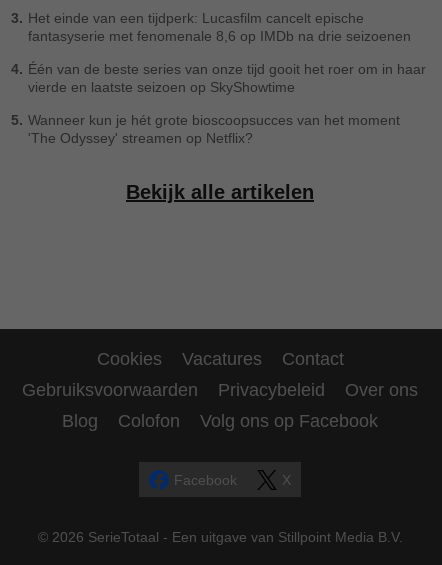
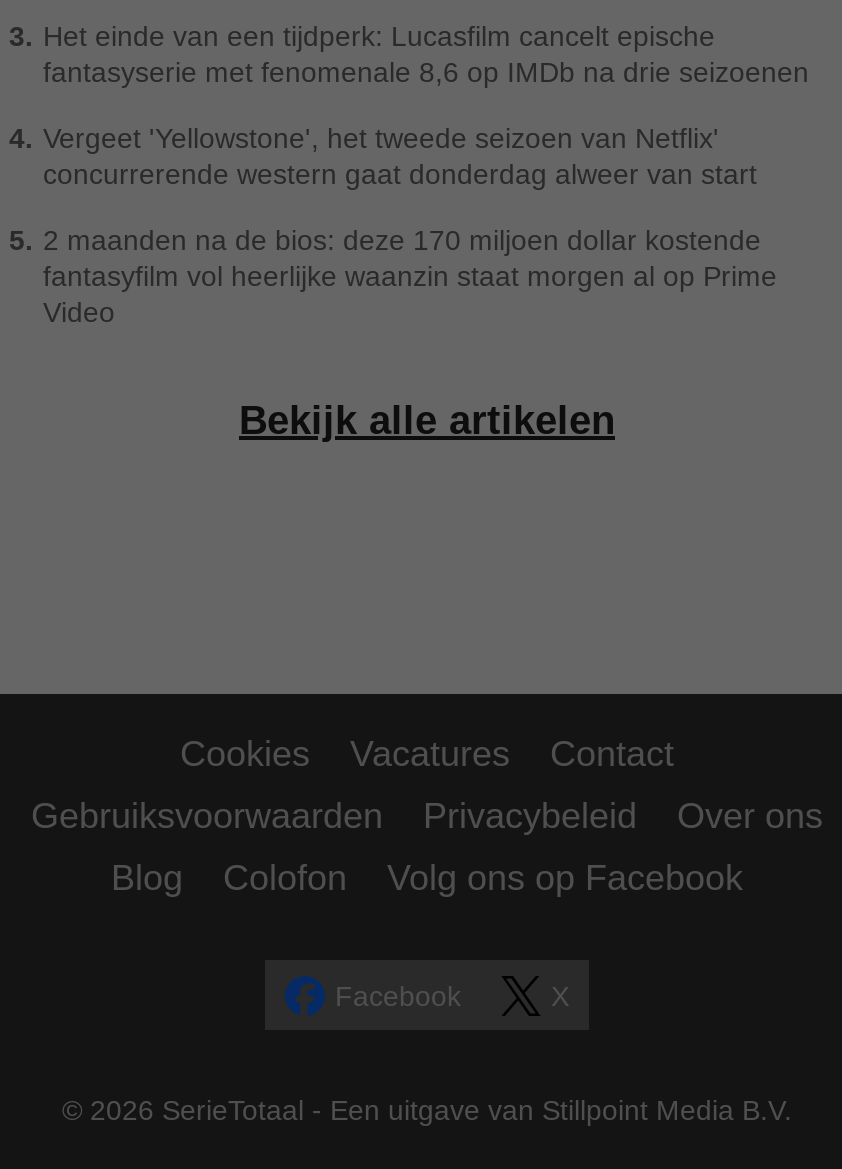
- 4. Één van de beste series van onze tijd gooit het roer om in haar
- vierde en laatste seizoen op SkyShowtime
+ 4. Vergeet 'Yellowstone', het tweede seizoen van Netflix'
+ concurrerende western gaat donderdag alweer van start

- 5. Wanneer kun je hét grote bioscoopsucces van het moment
- 'The Odyssey' streamen op Netflix?
+ 5. 2 maanden na de bios: deze 170 miljoen dollar kostende
+ fantasyfilm vol heerlijke waanzin staat morgen al op Prime
+ Video
